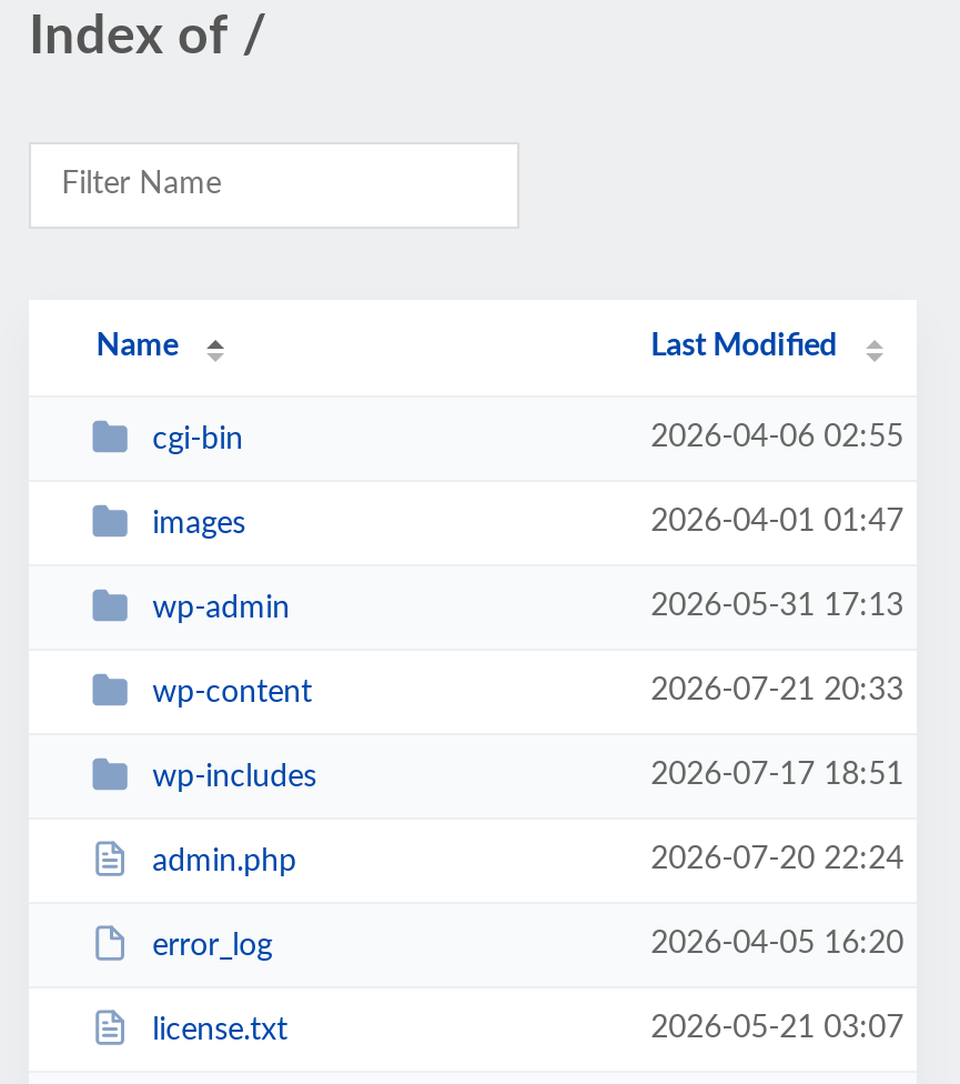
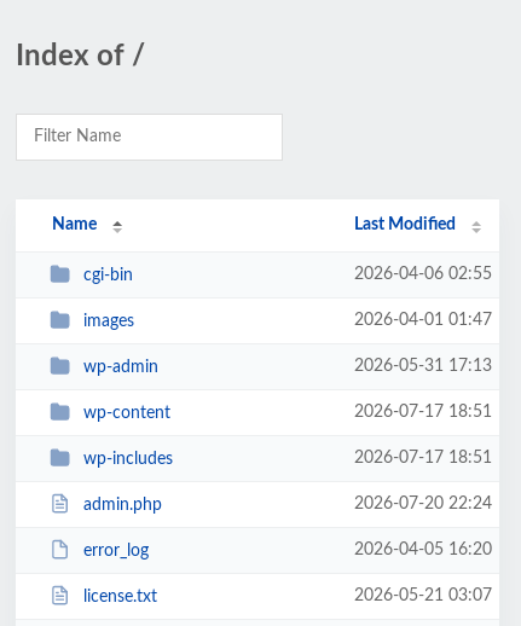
- 2026-07-21 20:33
+ 2026-07-17 18:51
